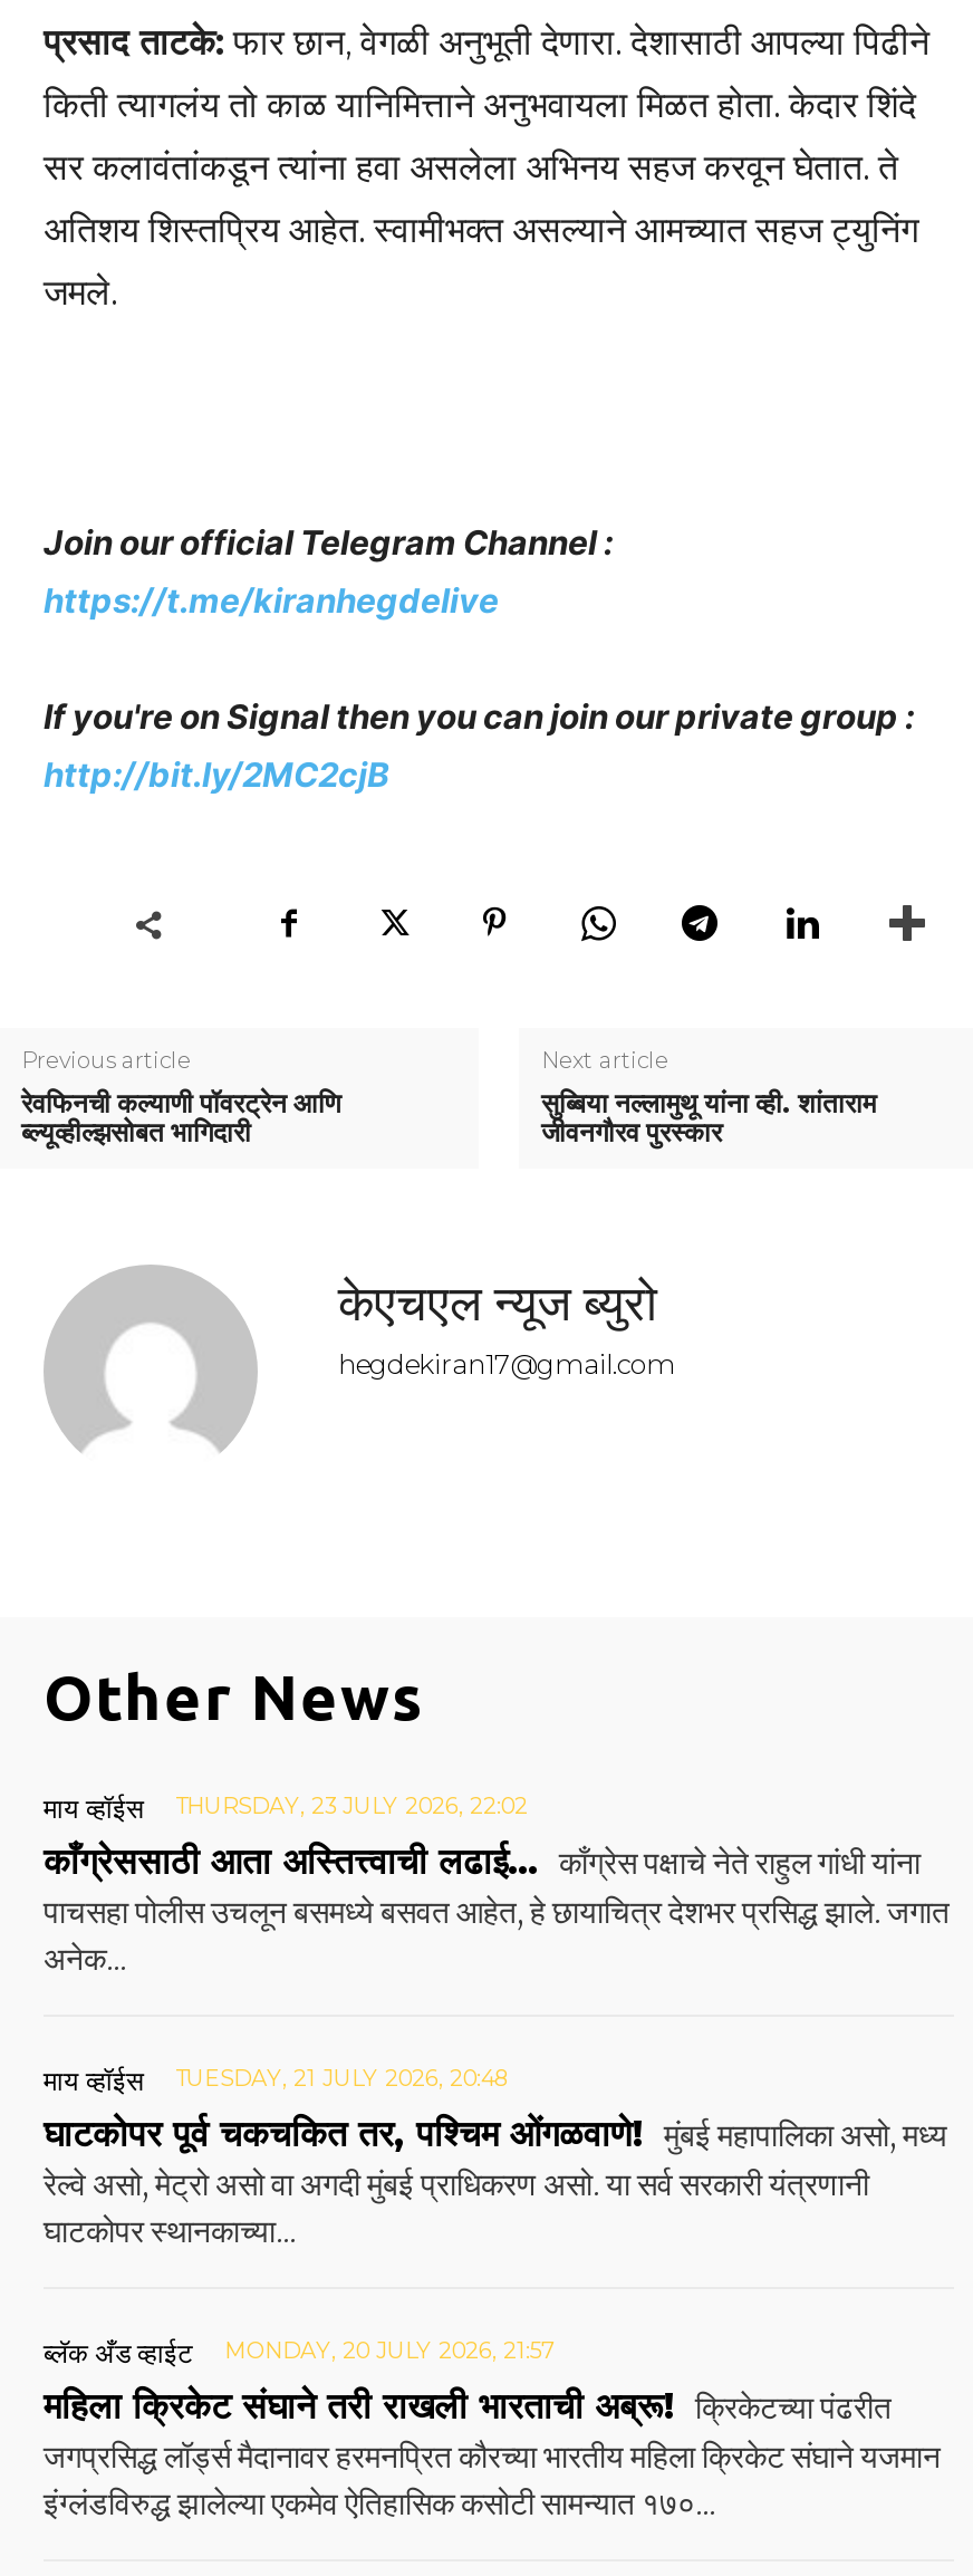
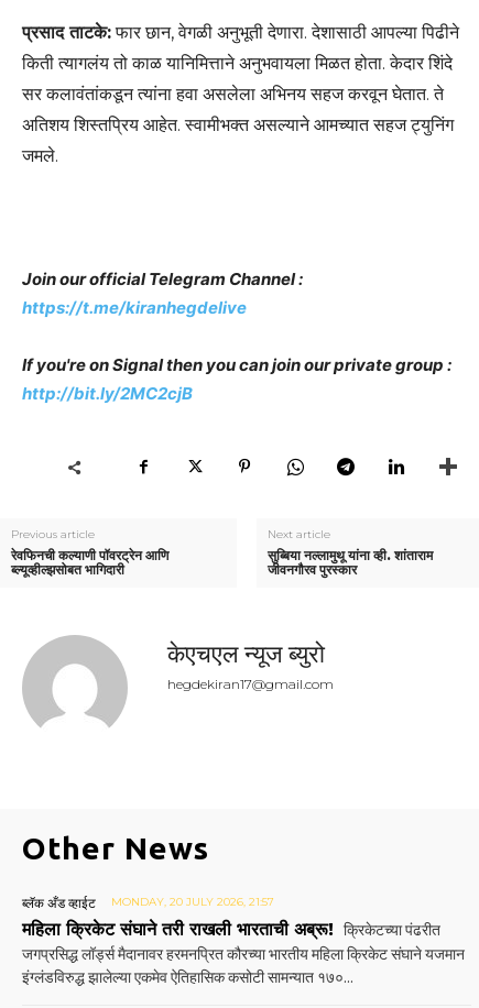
- माय व्हॉईस
- THURSDAY, 23 JULY 2026, 22:02
- काँग्रेससाठी आता अस्तित्त्वाची लढाई… काँग्रेस पक्षाचे नेते राहुल गांधी यांना
- पाचसहा पोलीस उचलून बसमध्ये बसवत आहेत, हे छायाचित्र देशभर प्रसिद्ध झाले. जगात
- अनेक...
- माय व्हॉईस
- TUESDAY, 21 JULY 2026, 20:48
- घाटकोपर पूर्व चकचकित तर, पश्चिम ओंगळवाणे! मुंबई महापालिका असो, मध्य
- रेल्वे असो, मेट्रो असो वा अगदी मुंबई प्राधिकरण असो. या सर्व सरकारी यंत्रणानी
- घाटकोपर स्थानकाच्या...
